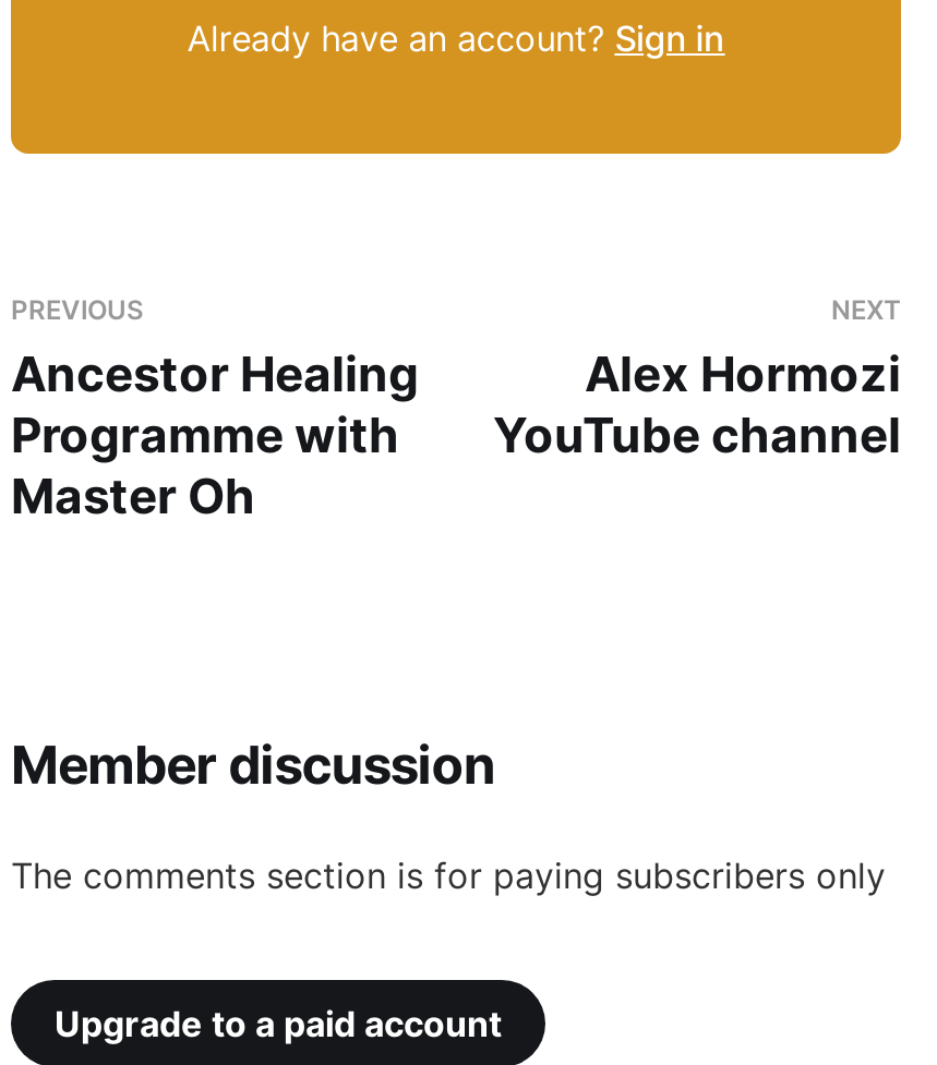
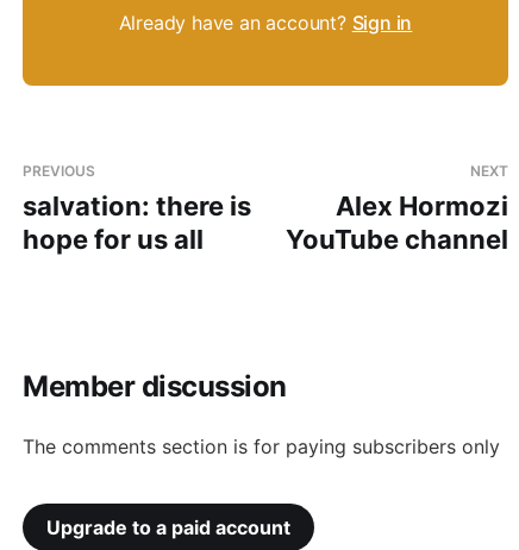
- Ancestor Healing
- Programme with
- Master Oh
+ salvation: there is
+ hope for us all
